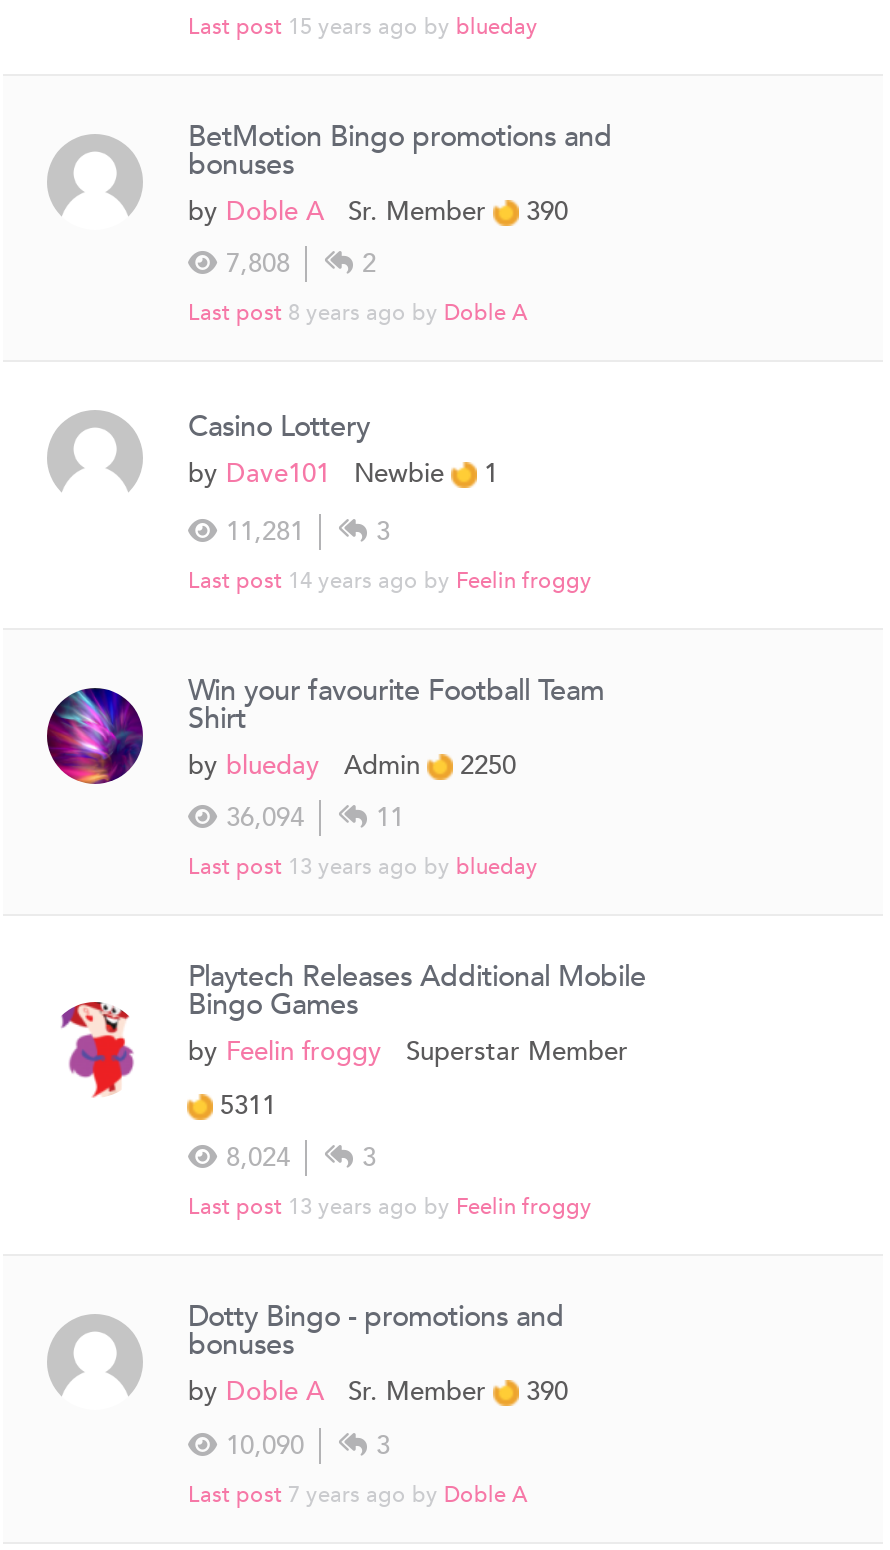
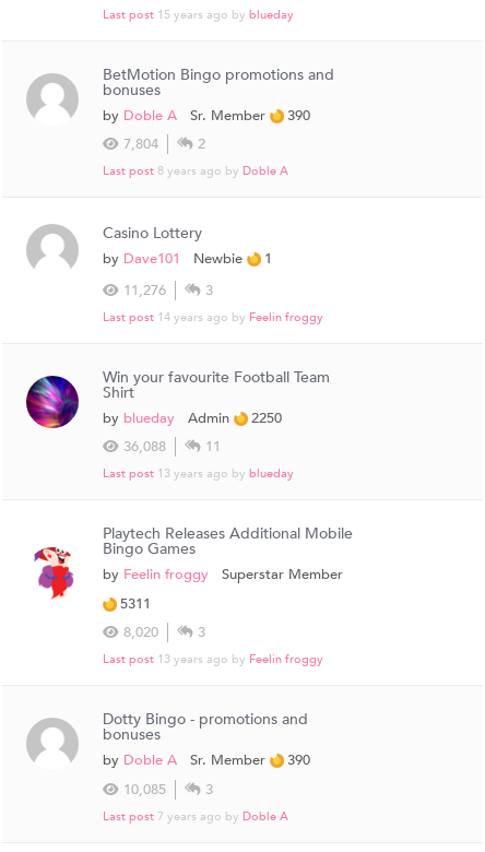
- 7,808 2
+ 7,804 2

- 11,281 3
+ 11,276 3

- 36,094 11
+ 36,088 11

- 8,024 3
+ 8,020 3

- 10,090 3
+ 10,085 3
